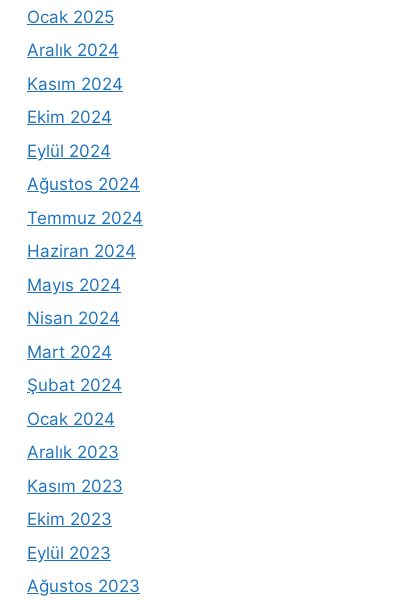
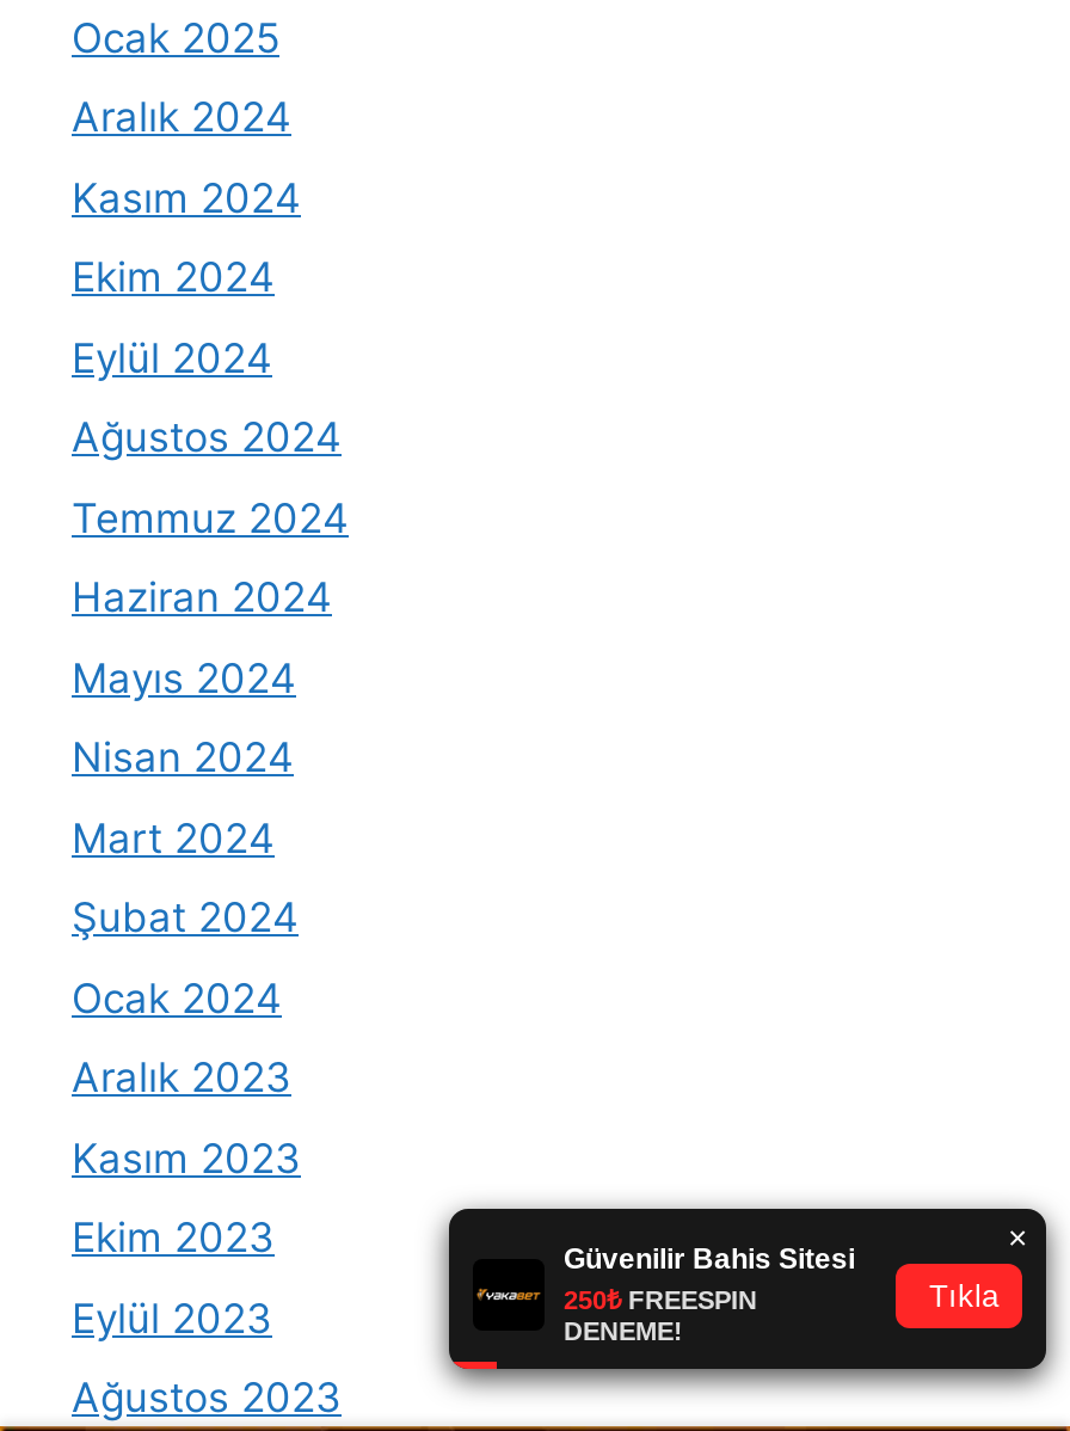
+ [image]
